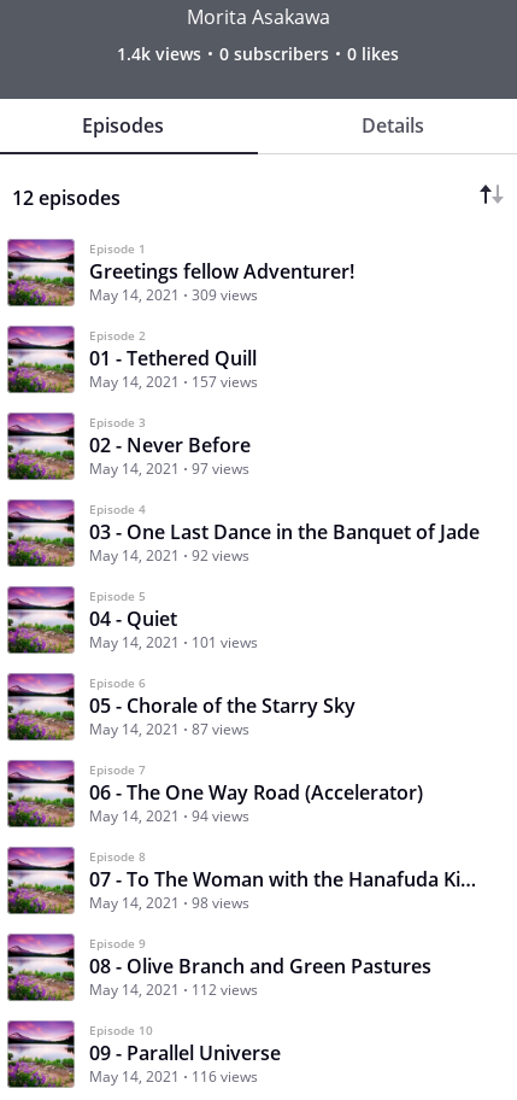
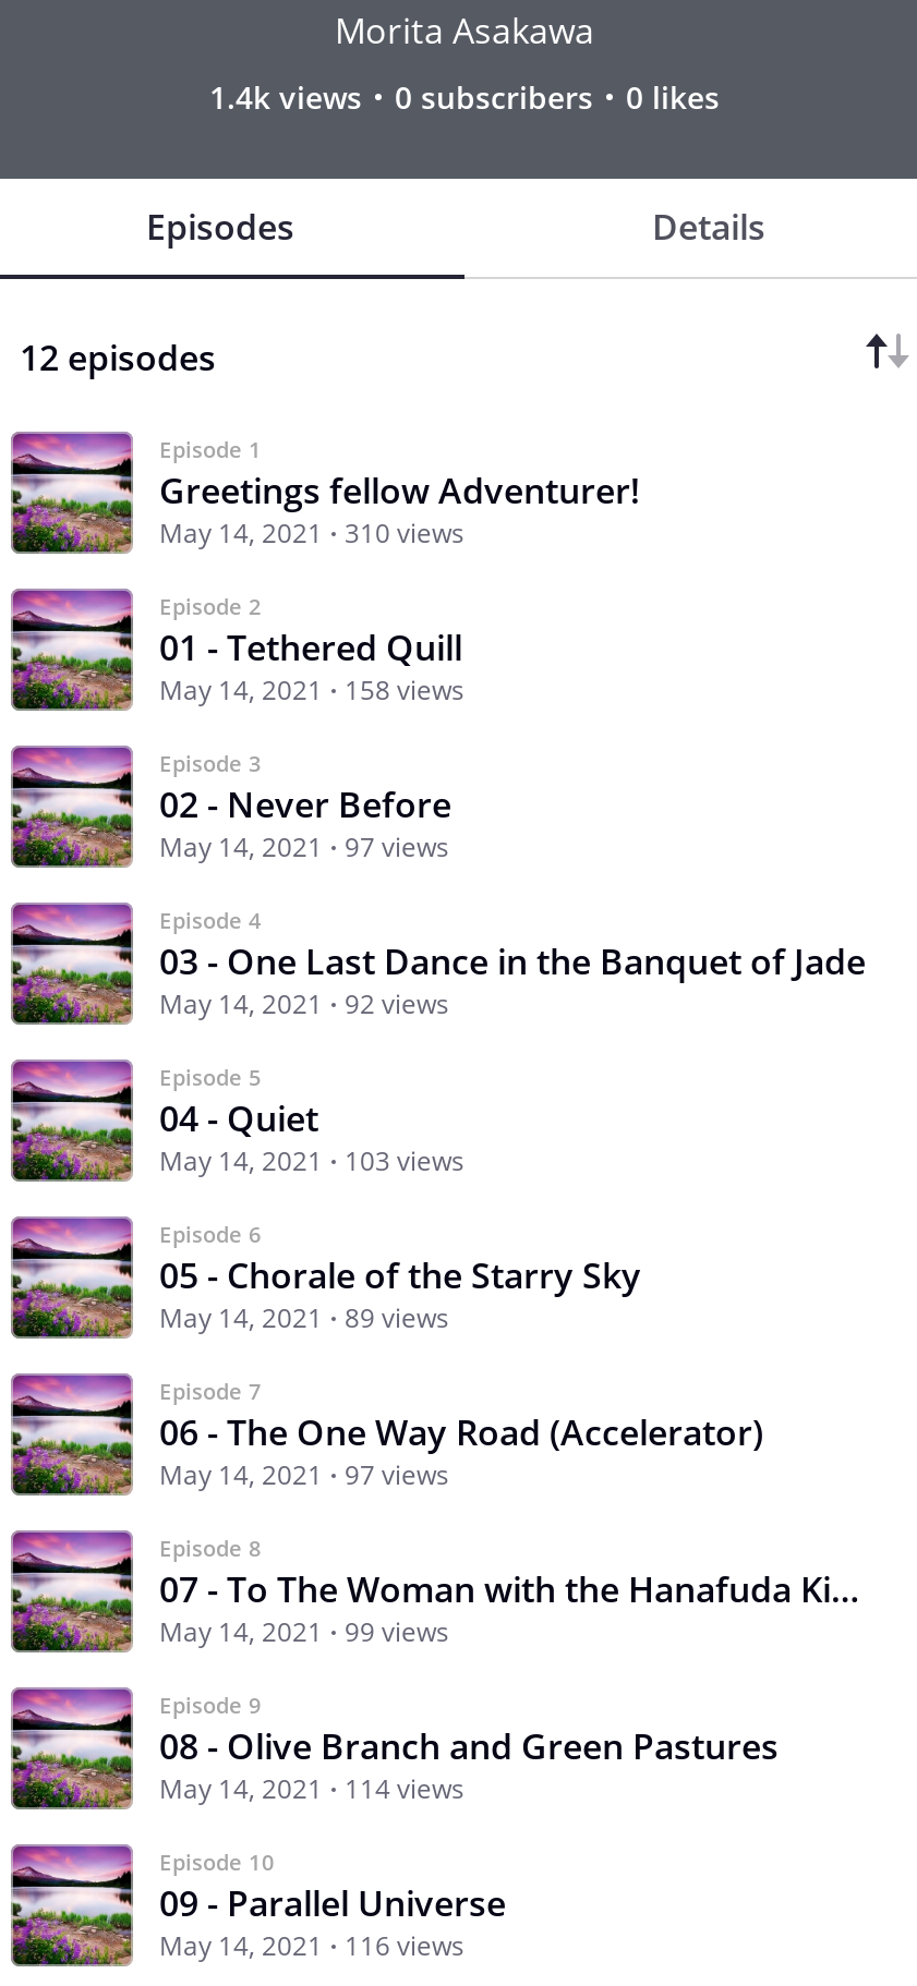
- May 14, 2021 309 views
+ May 14, 2021 310 views

- May 14, 2021 157 views
+ May 14, 2021 158 views

- May 14, 2021 101 views
+ May 14, 2021 103 views

- May 14, 2021 87 views
+ May 14, 2021 89 views

- May 14, 2021 94 views
+ May 14, 2021 97 views

- May 14, 2021 98 views
+ May 14, 2021 99 views

- May 14, 2021 112 views
+ May 14, 2021 114 views
